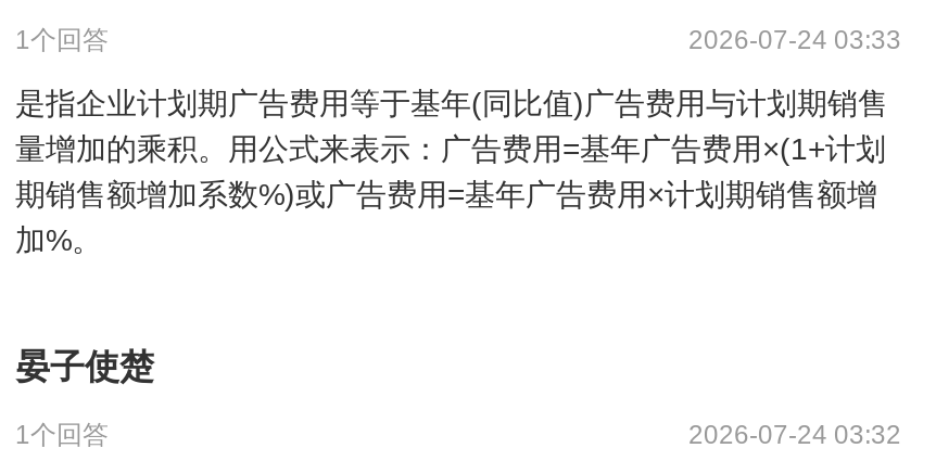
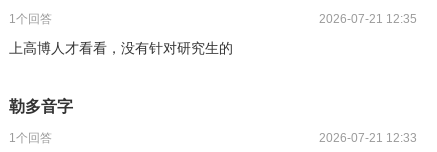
- 2026-07-24 03:33
+ 2026-07-21 12:35

- 是指企业计划期广告费用等于基年(同比值)广告费用与计划期销售
- 量增加的乘积。用公式来表示：广告费用=基年广告费用×(1+计划
- 期销售额增加系数%)或广告费用=基年广告费用×计划期销售额增
- 加%。
+ 上高博人才看看，没有针对研究生的

- 晏子使楚
+ 勒多音字

- 2026-07-24 03:32
+ 2026-07-21 12:33
